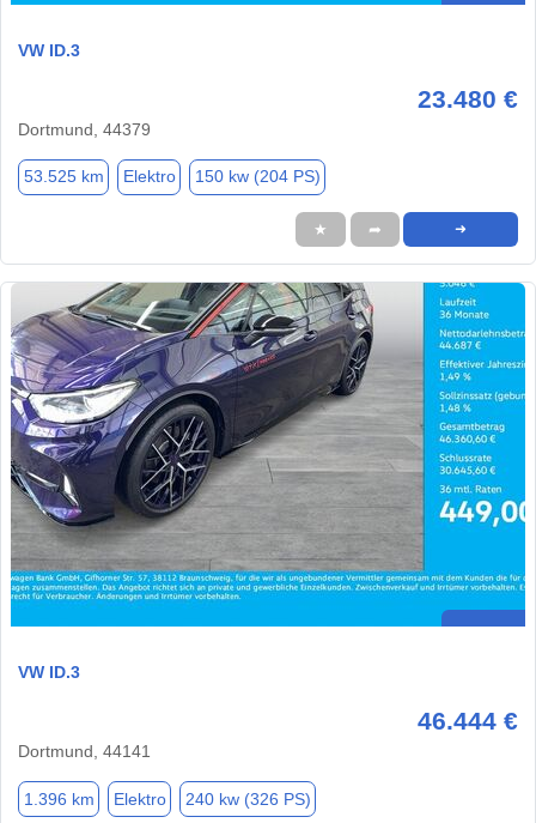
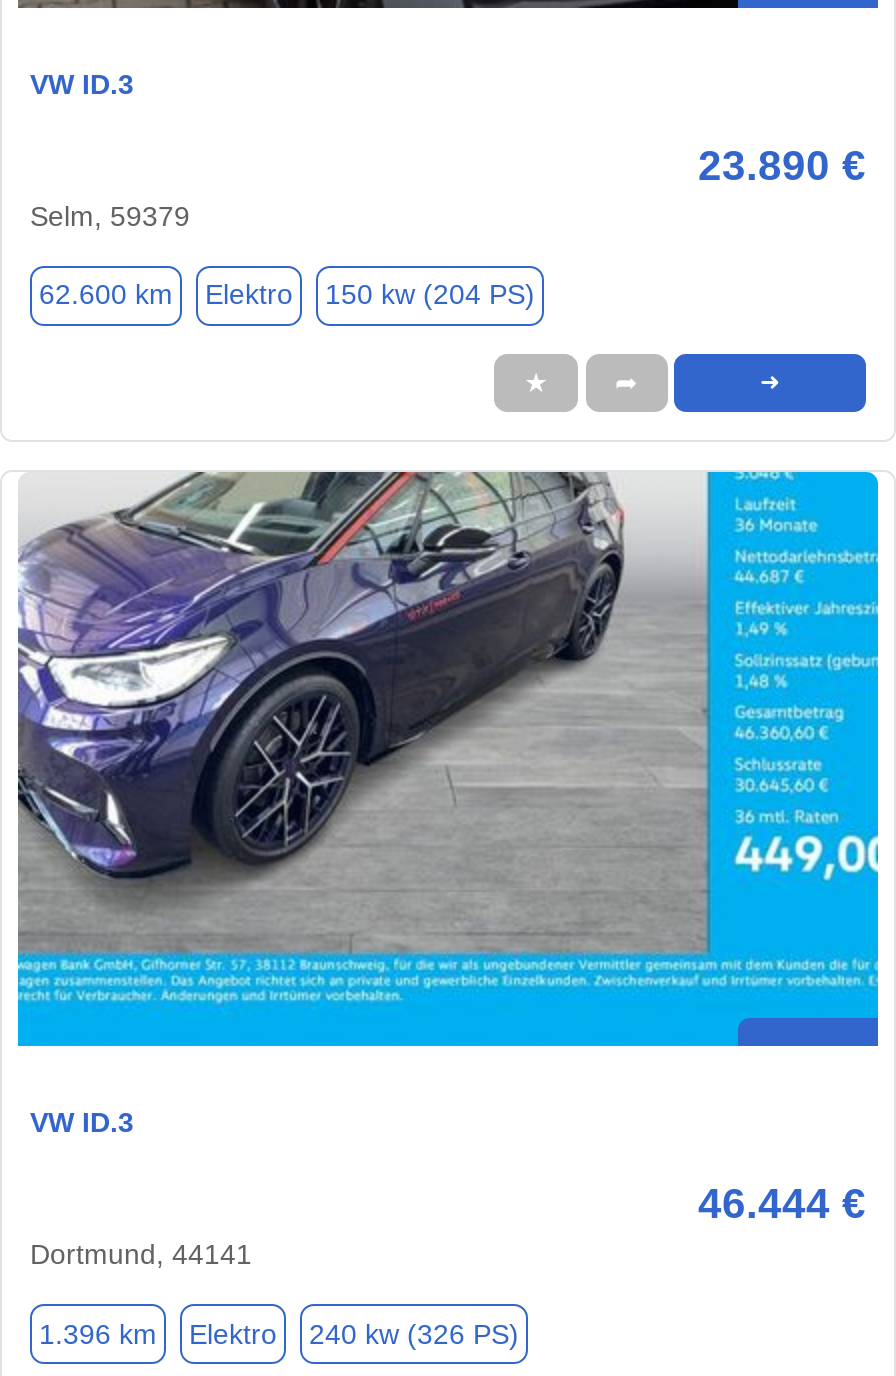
- 23.480 €
- Dortmund, 44379
+ 23.890 €
+ Selm, 59379

- 53.525 km Elektro 150 kw (204 PS)
+ 62.600 km Elektro 150 kw (204 PS)
